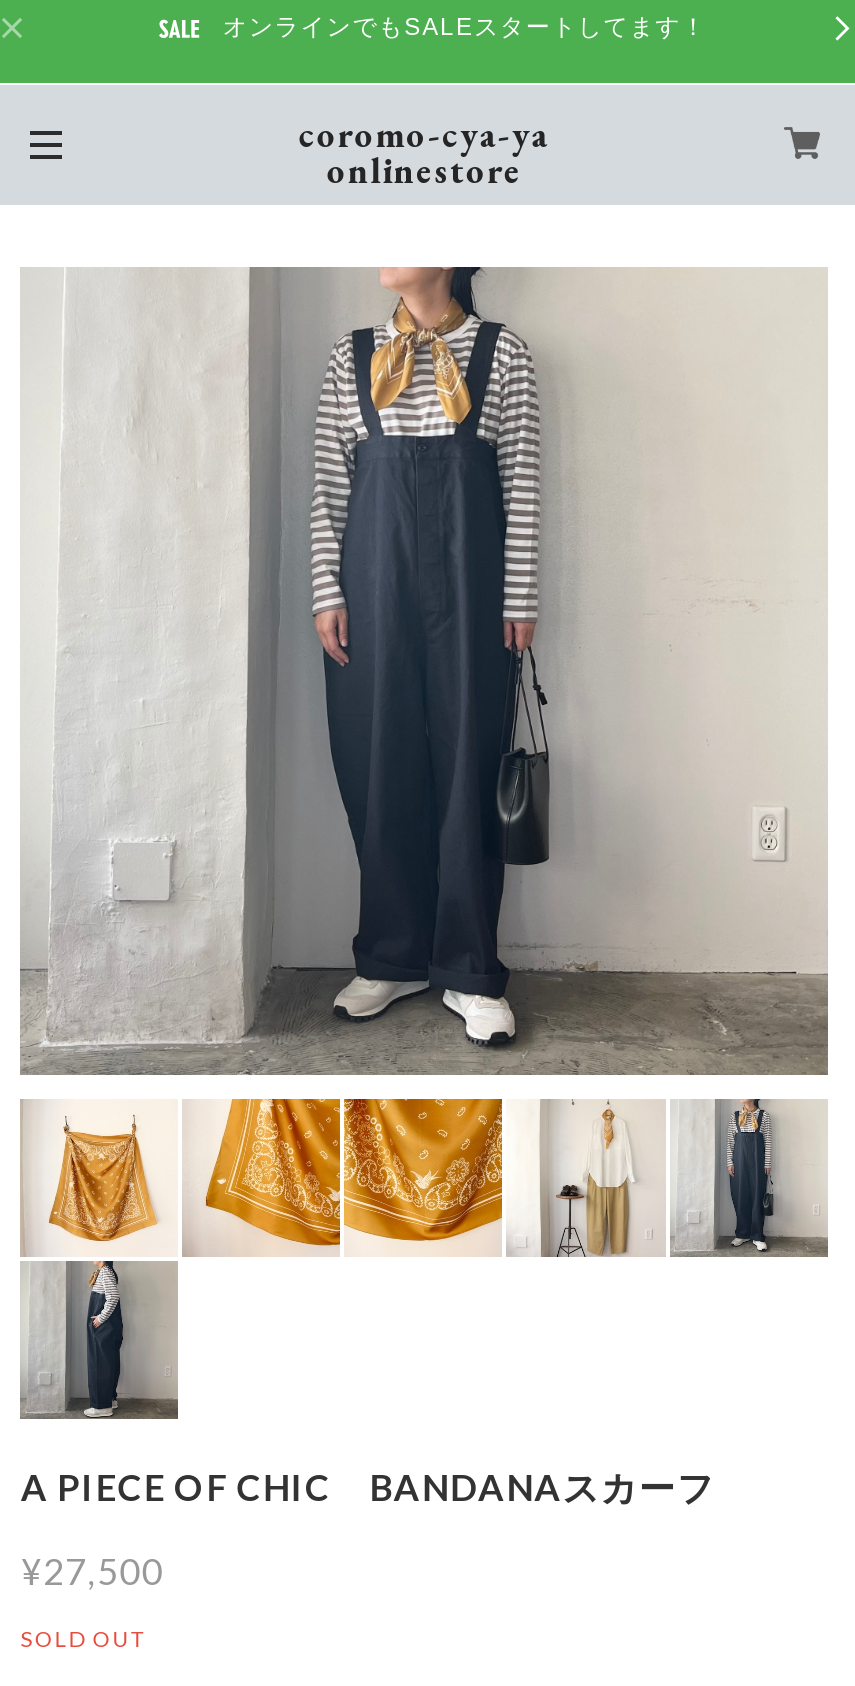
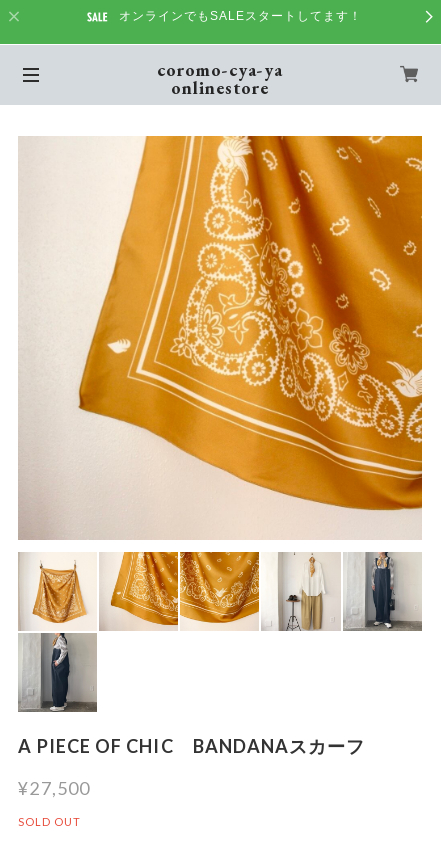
- [image]
+ [image]
